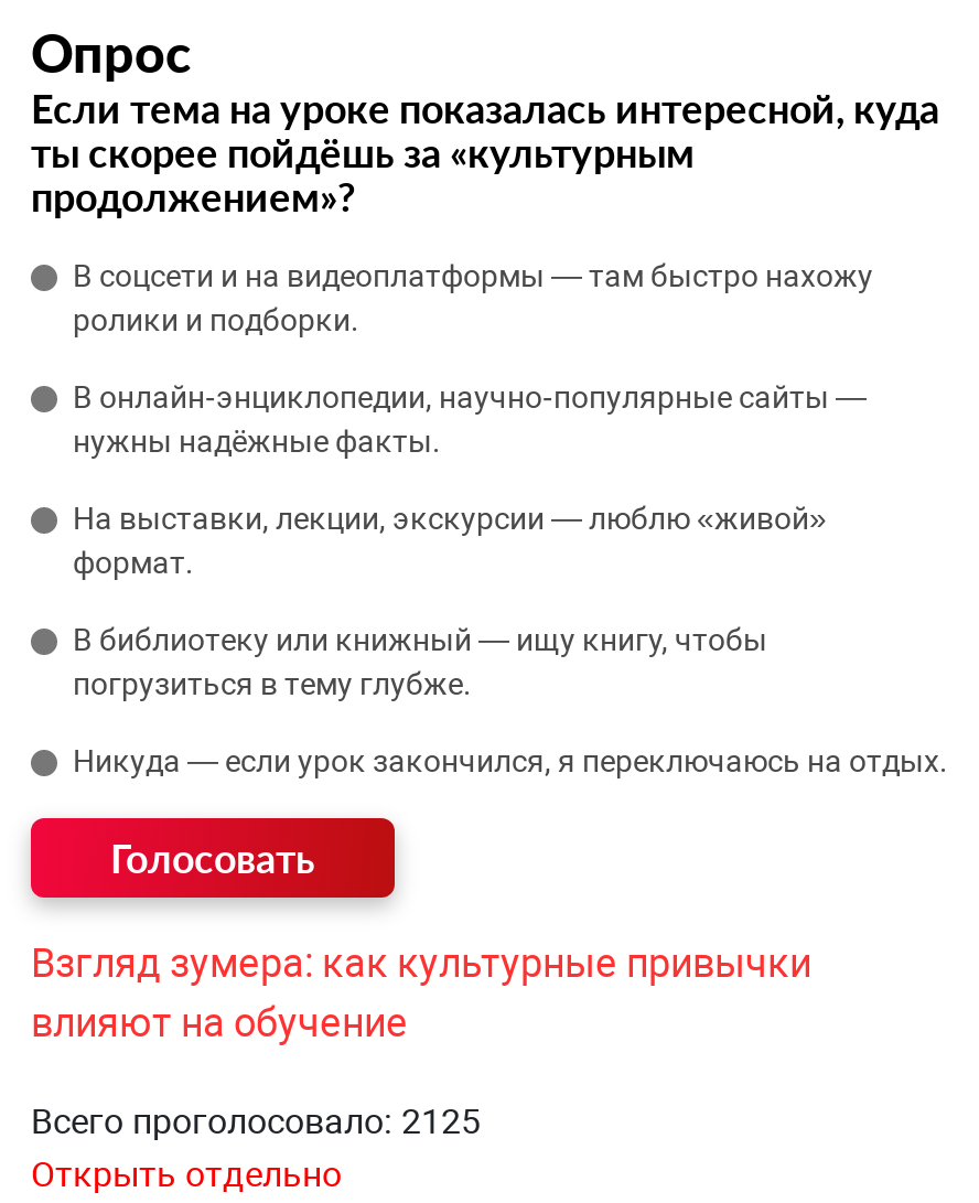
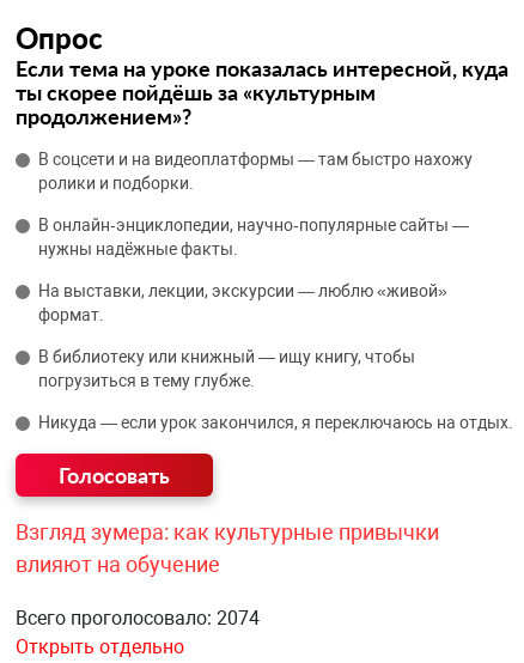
- Всего проголосовало: 2125
+ Всего проголосовало: 2074
